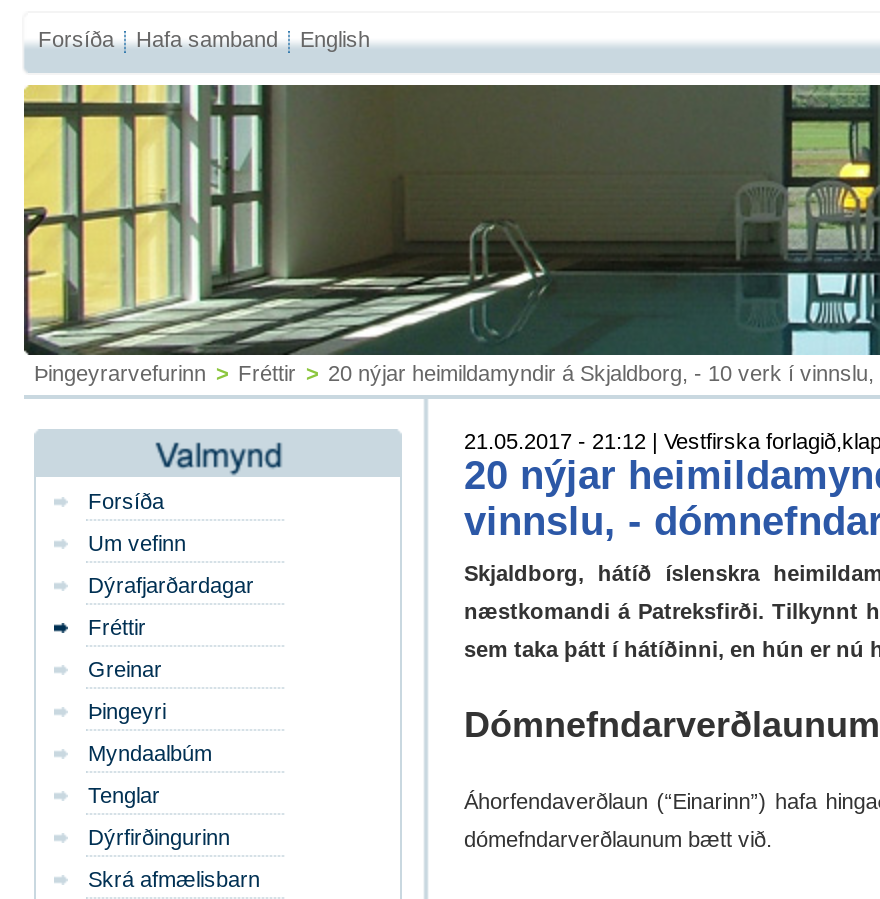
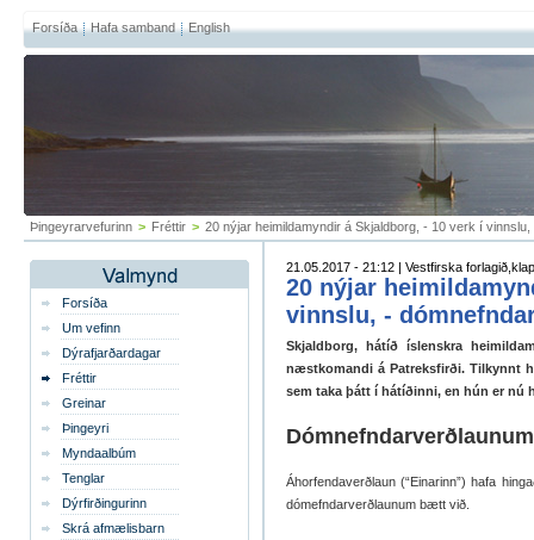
- [image]
+ [image]
